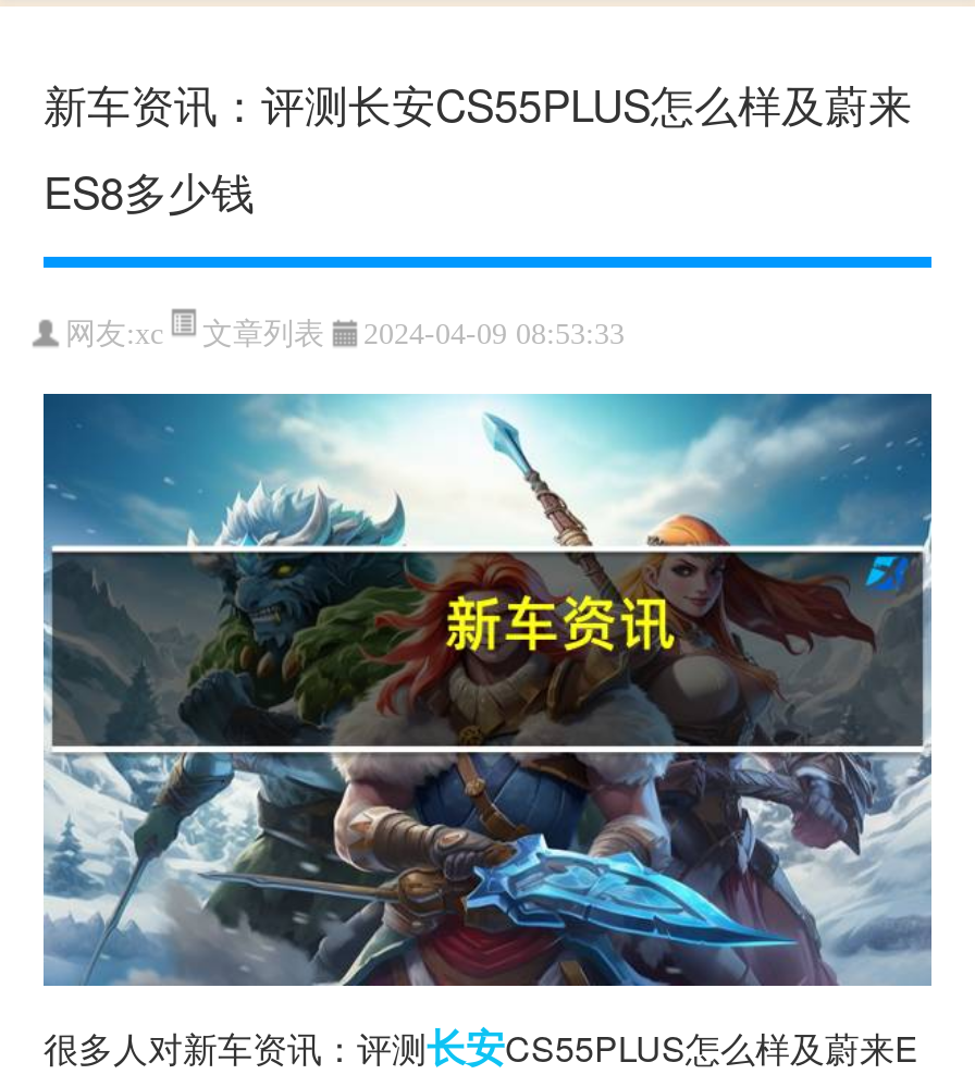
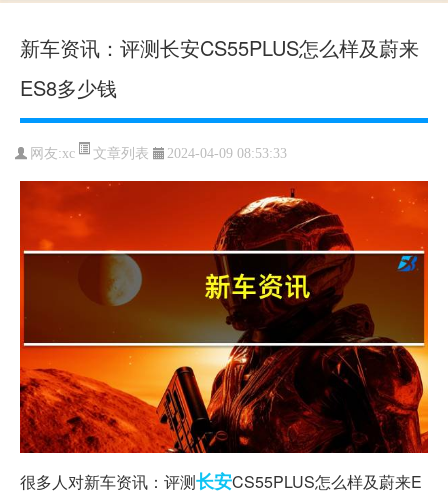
- [image]
+ [image]
